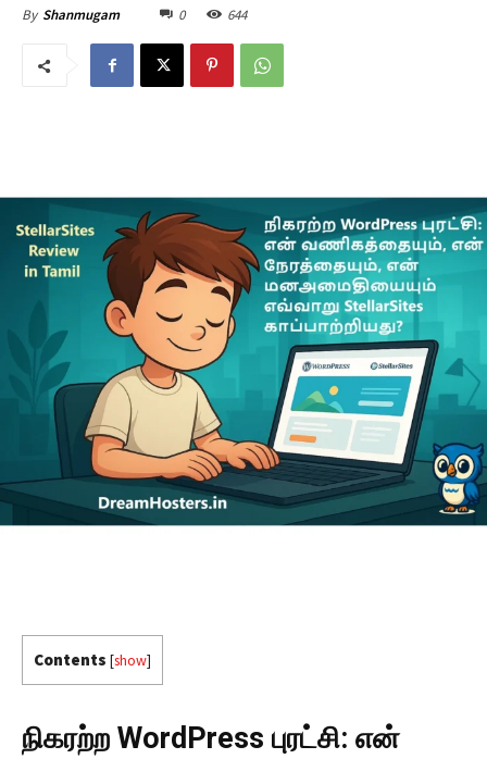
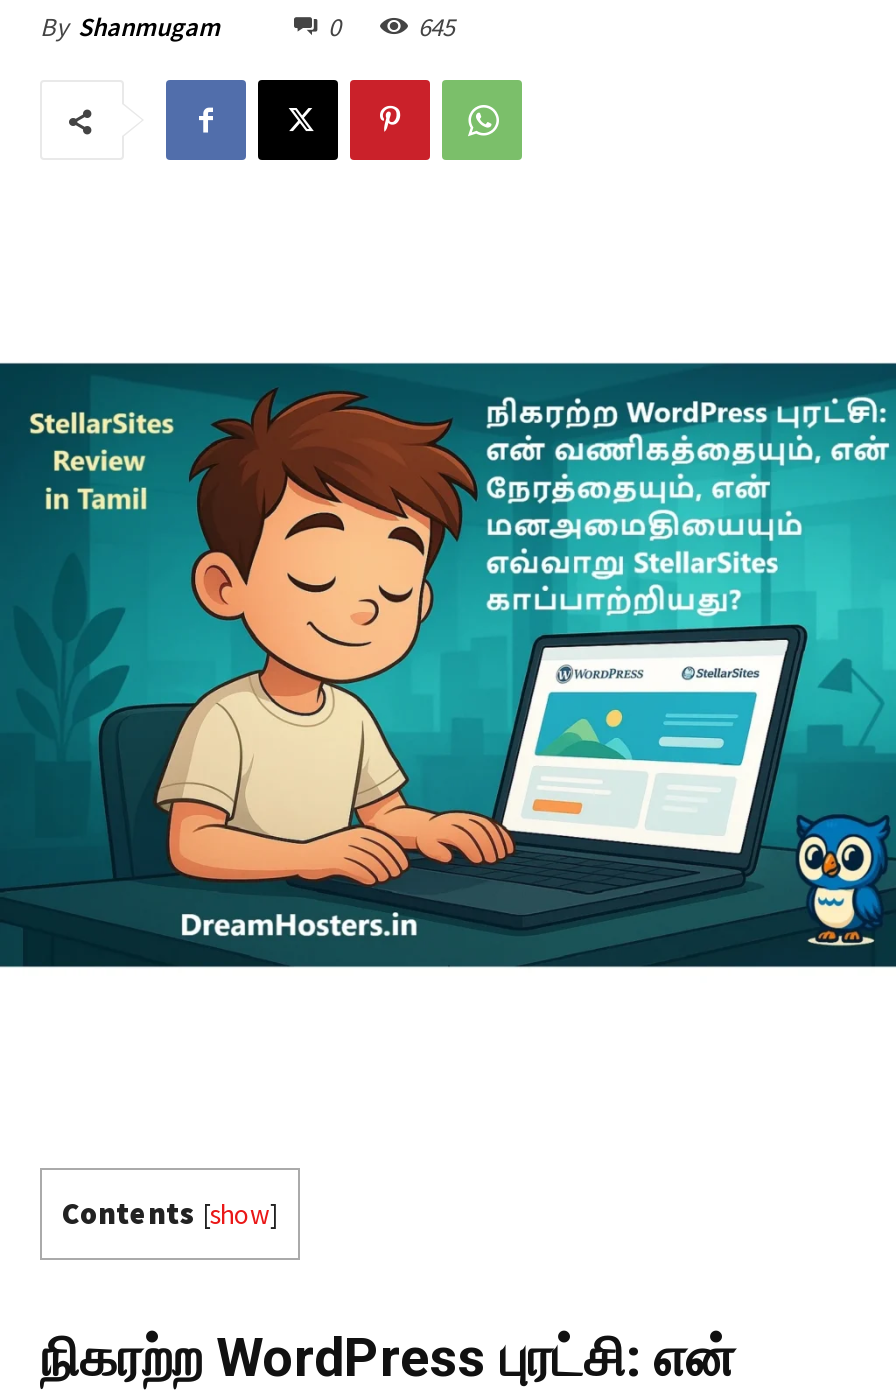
- 644
+ 645
